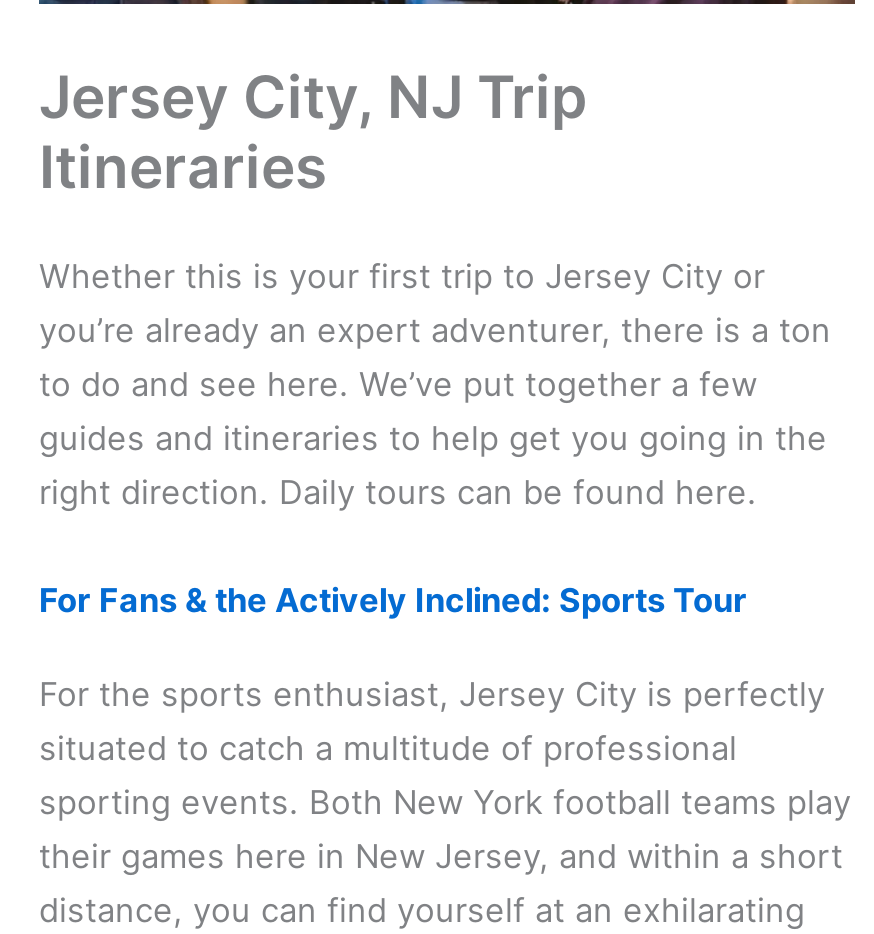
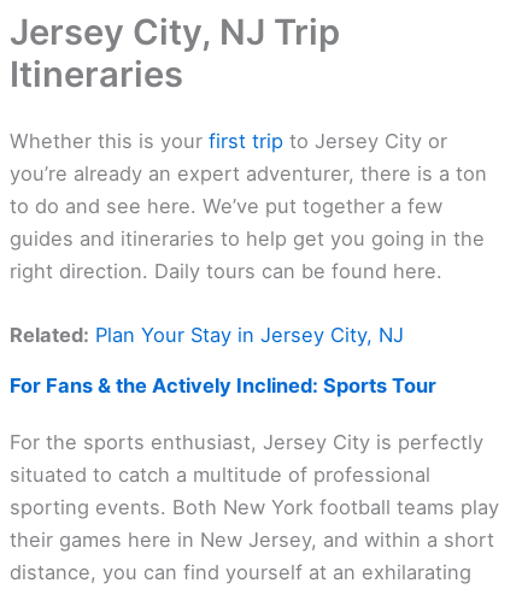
+ Related: Plan Your Stay in Jersey City, NJ
